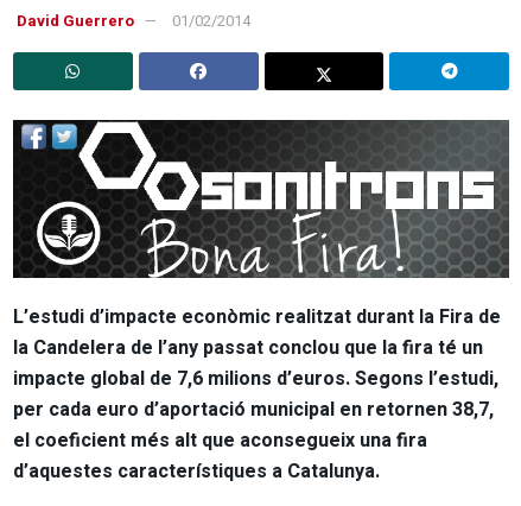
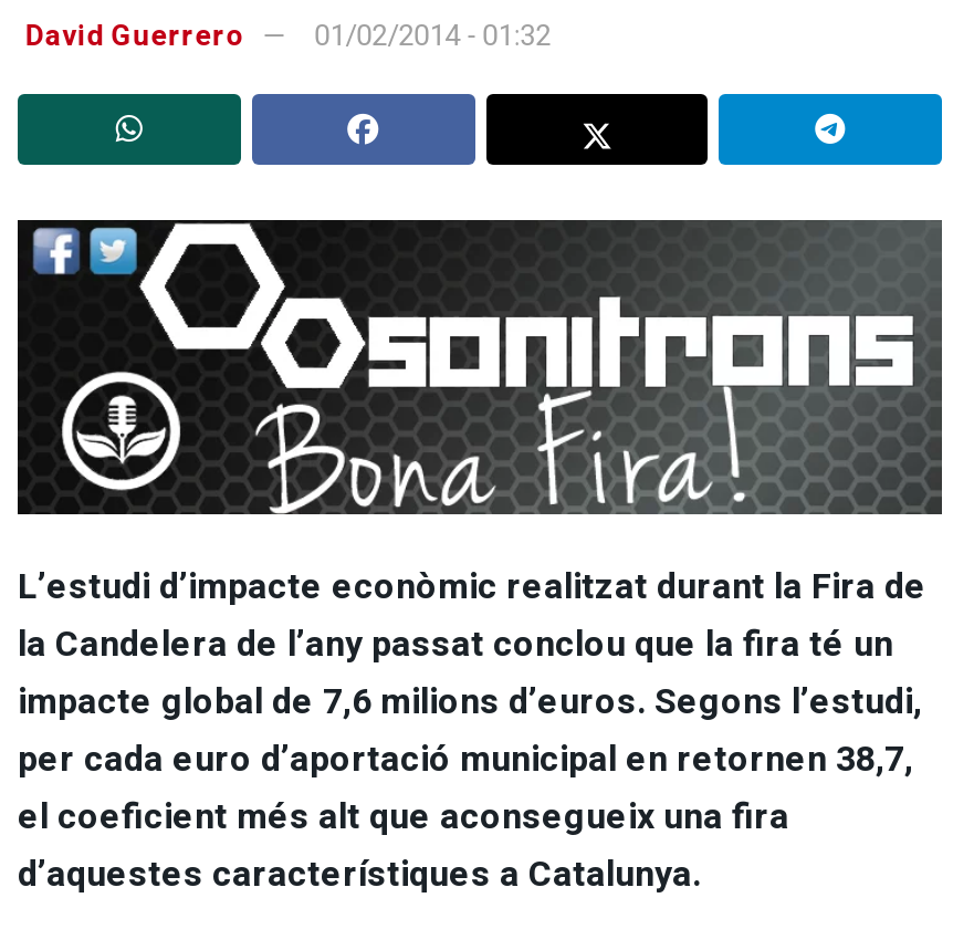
- David Guerrero 01/02/2014
+ David Guerrero 01/02/2014 - 01:32
